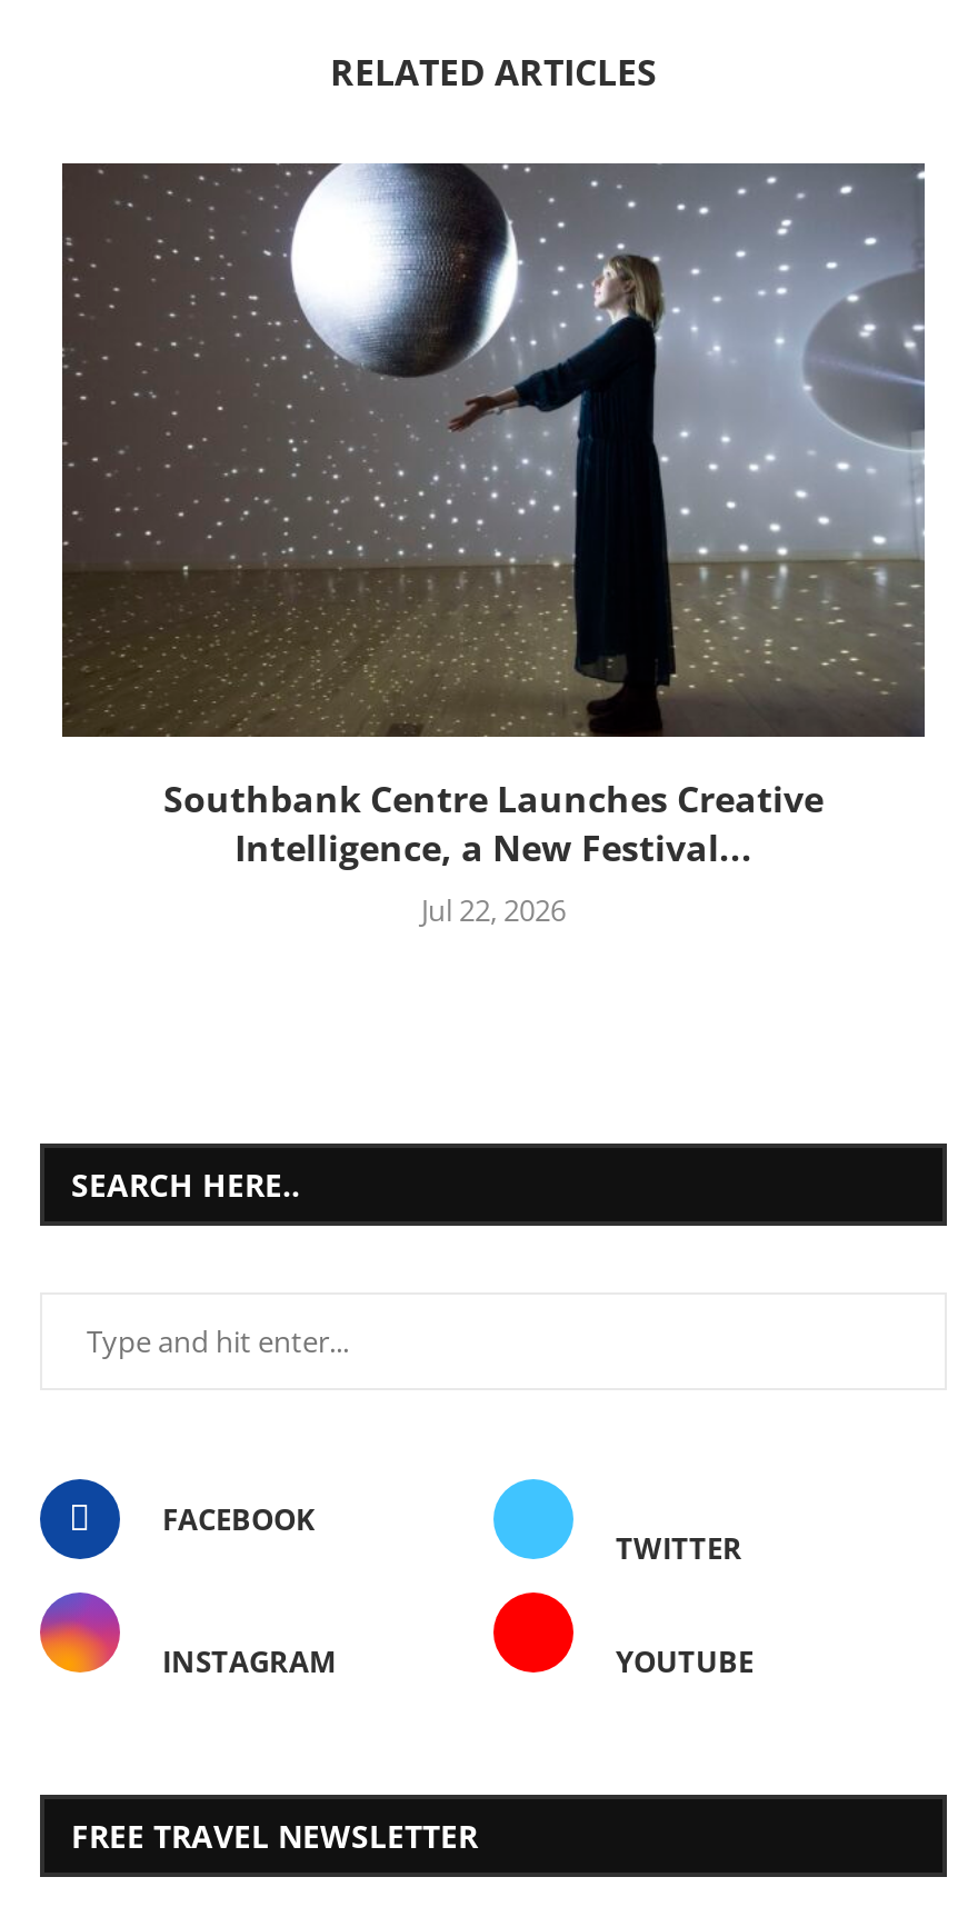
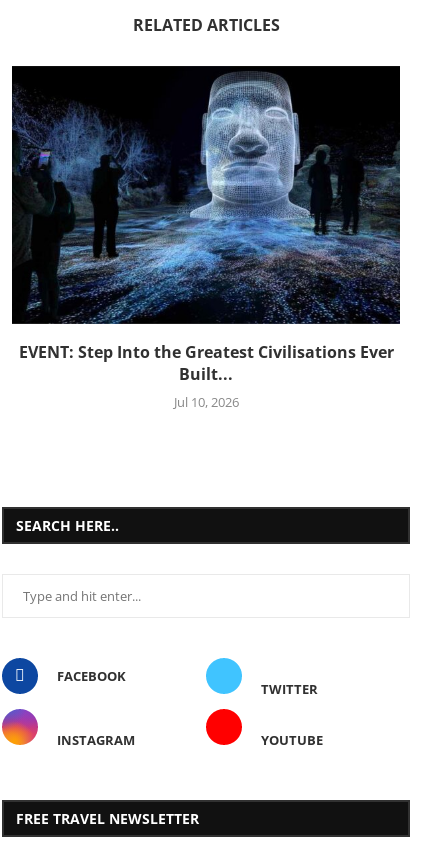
- [image]
- Southbank Centre Launches Creative
- Intelligence, a New Festival...
- Jul 22, 2026
+ [image]
+ EVENT: Step Into the Greatest Civilisations Ever
+ Built...
+ Jul 10, 2026
